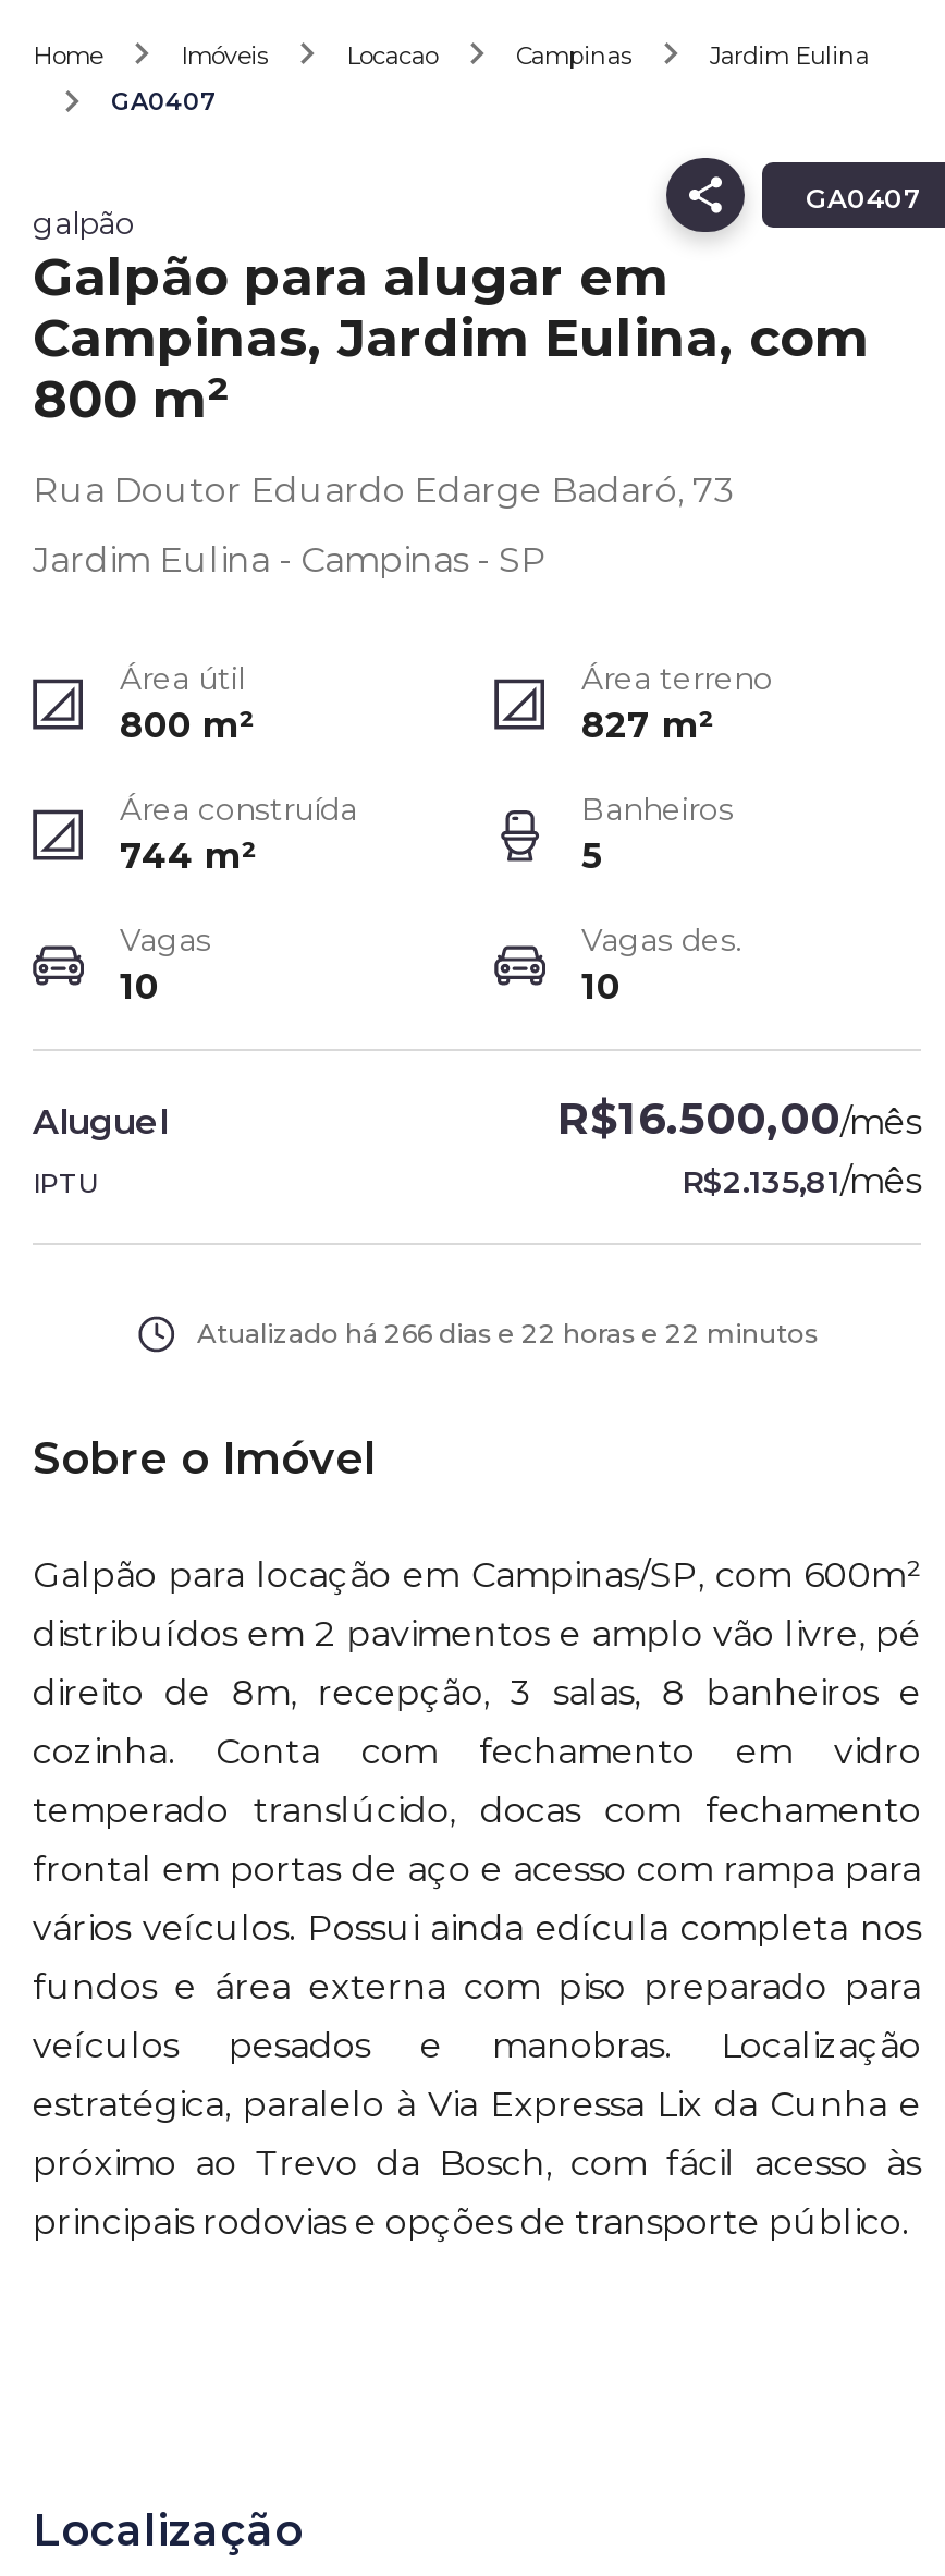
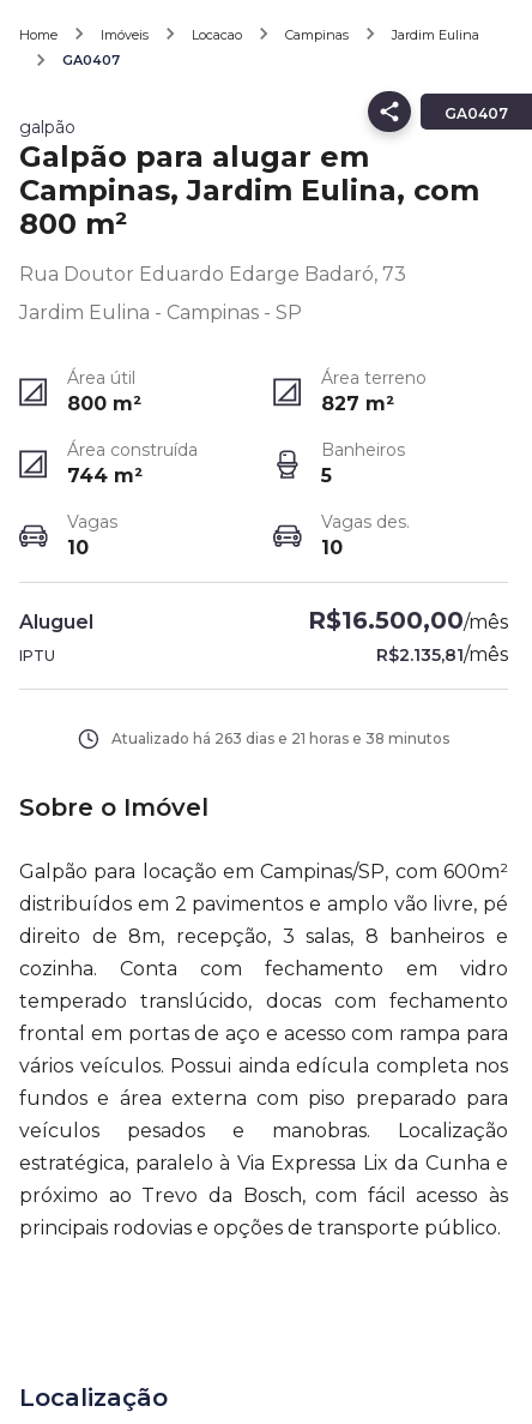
- Atualizado há 266 dias e 22 horas e 22 minutos
+ Atualizado há 263 dias e 21 horas e 38 minutos
